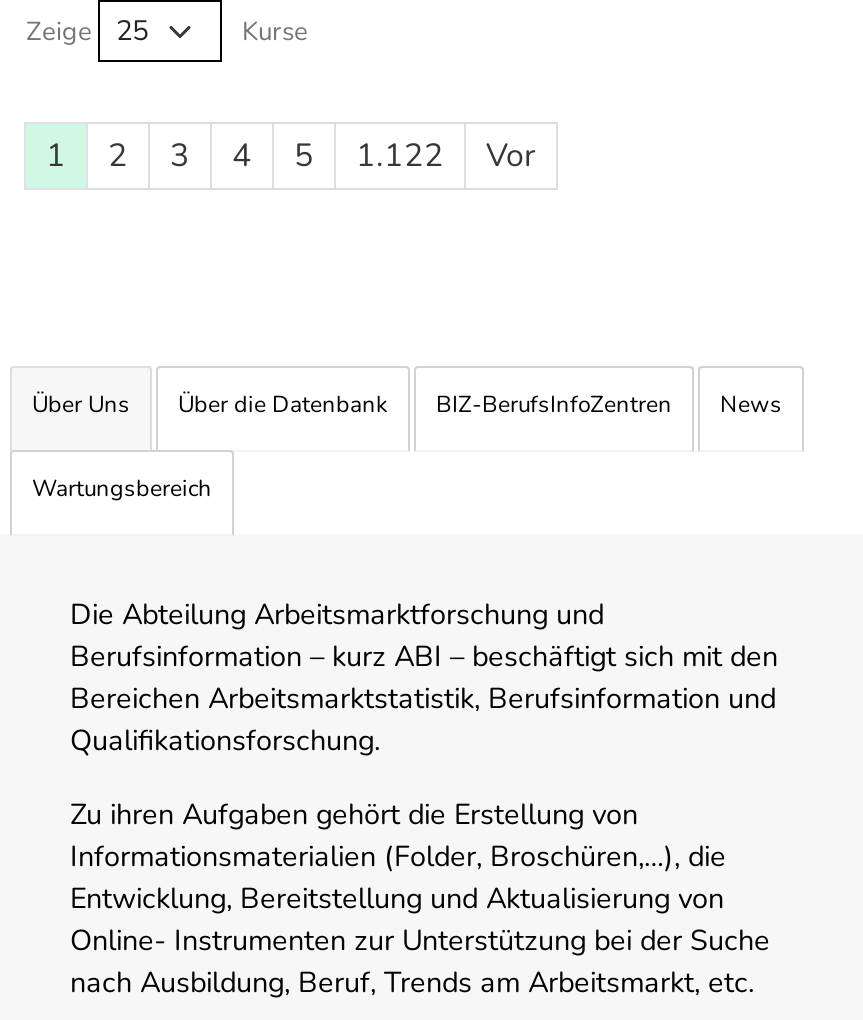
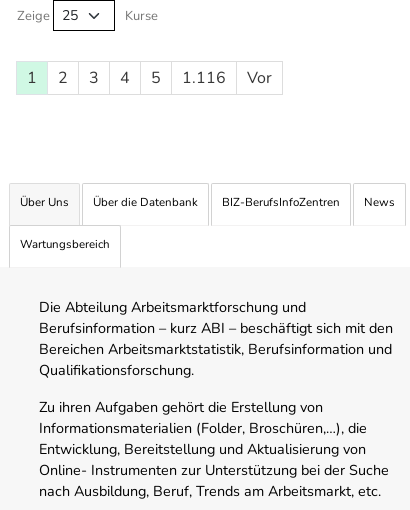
- 1 2 3 4 5 1.122 Vor
+ 1 2 3 4 5 1.116 Vor
